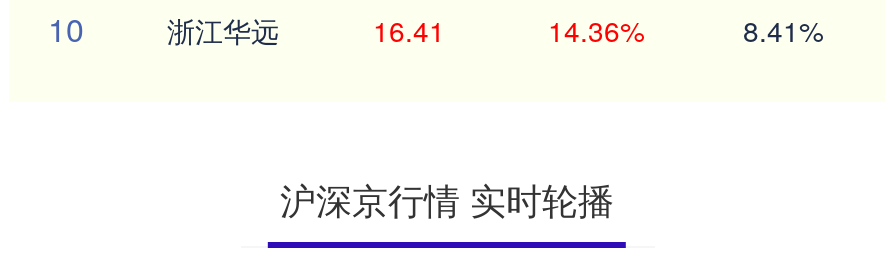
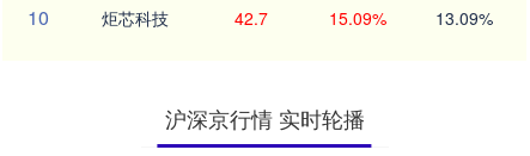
- 浙江华远
- 16.41
- 14.36%
- 8.41%
+ 炬芯科技
+ 42.7
+ 15.09%
+ 13.09%
